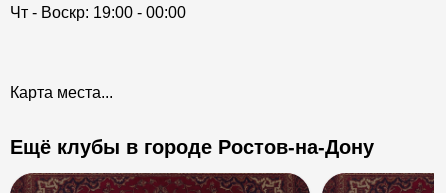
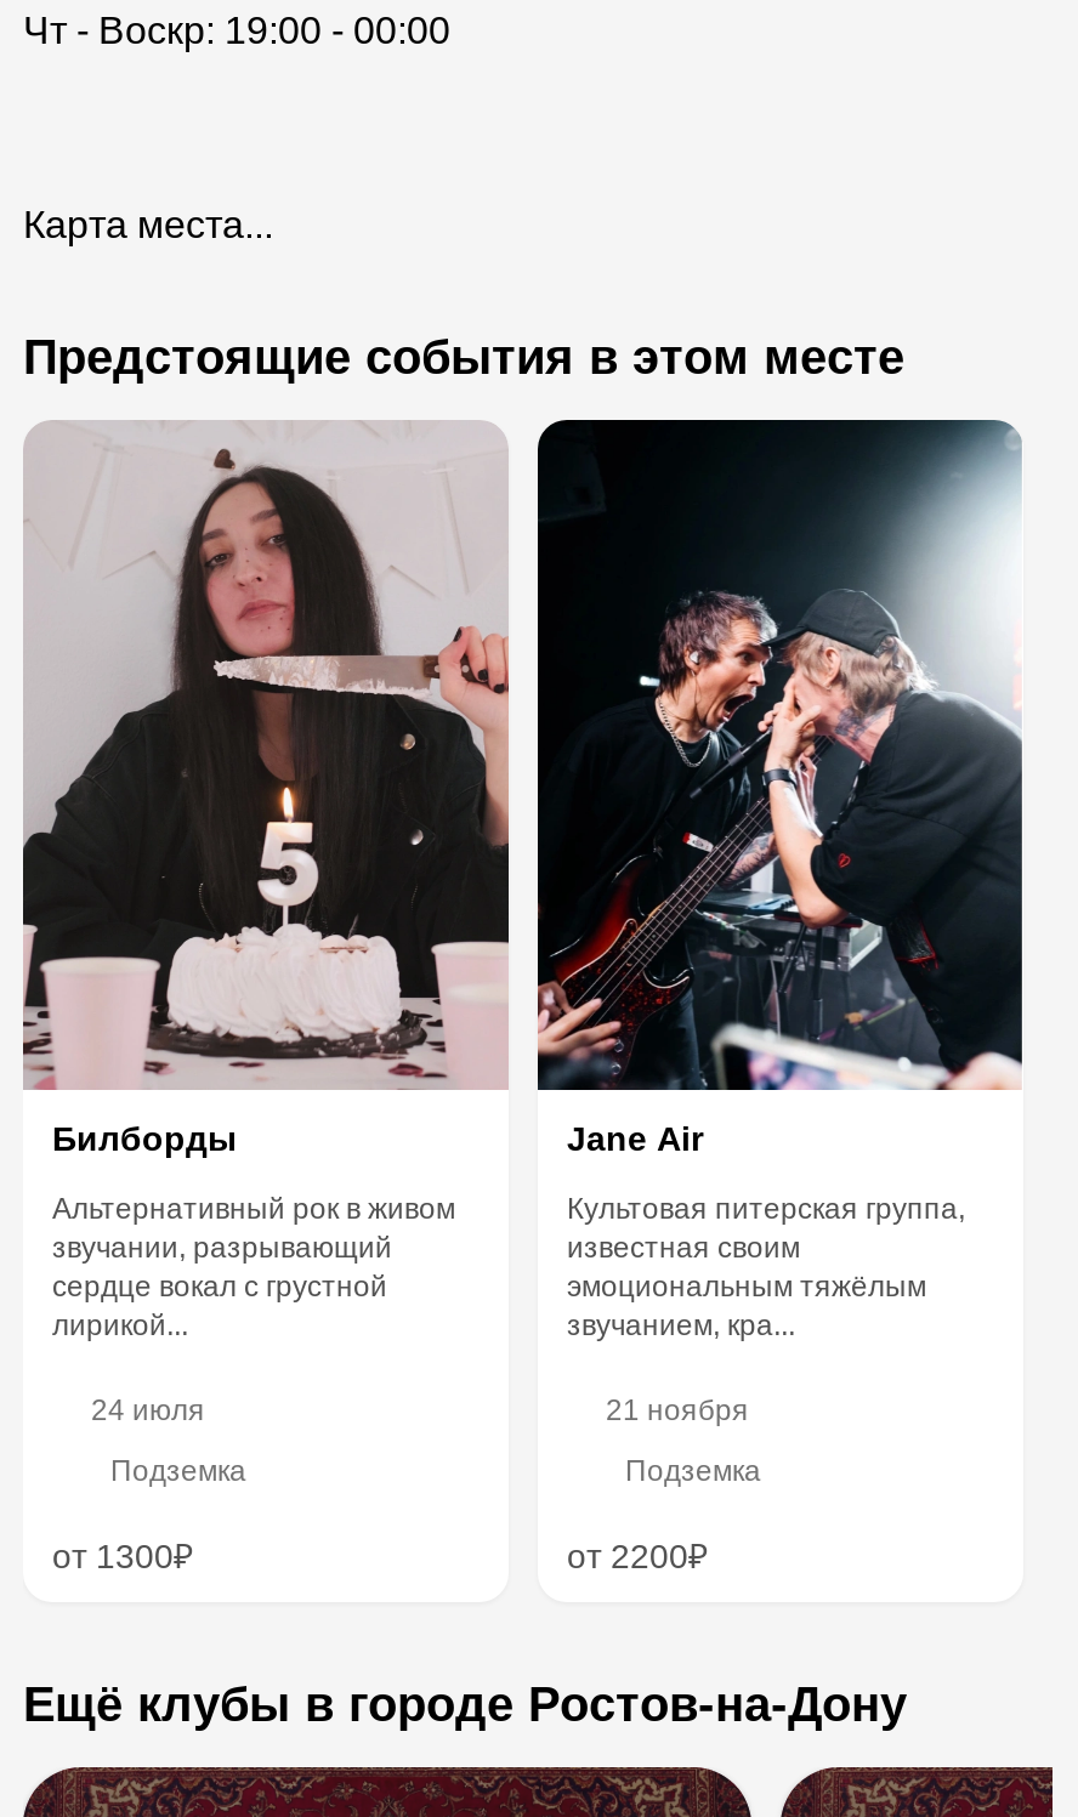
+ Предстоящие события в этом месте

+ [image]
+ Билборды
+ Альтернативный рок в живом
+ звучании, разрывающий
+ сердце вокал с грустной
+ лирикой...
+ 24 июля
+ Подземка
+ от 1300₽

+ [image]
+ Jane Air
+ Культовая питерская группа,
+ известная своим
+ эмоциональным тяжёлым
+ звучанием, кра...
+ 21 ноября
+ Подземка
+ от 2200₽
